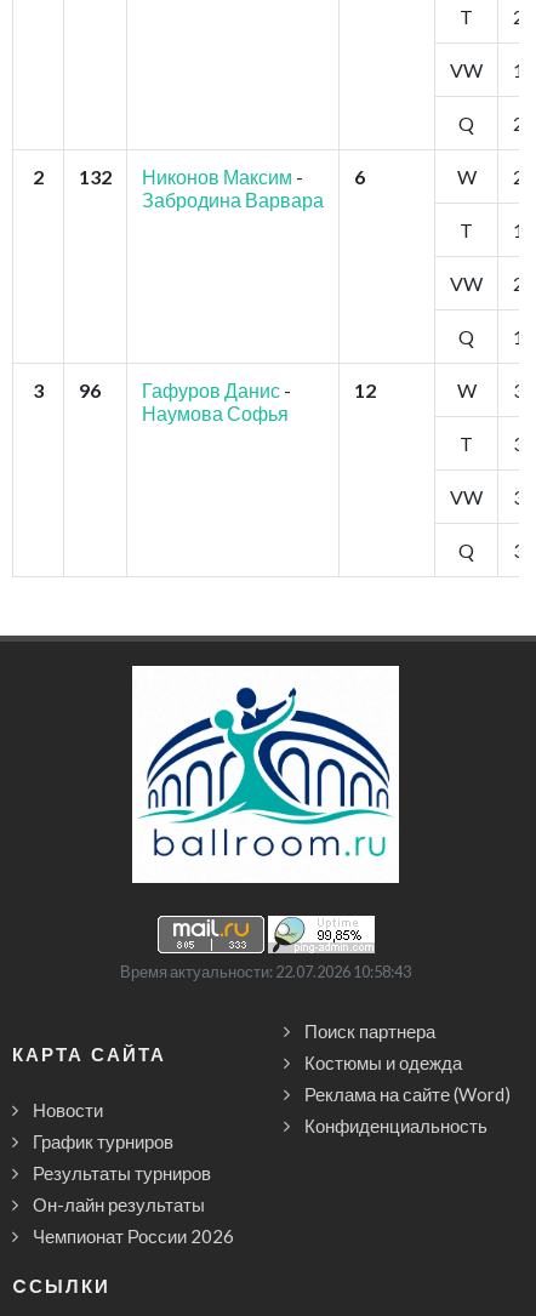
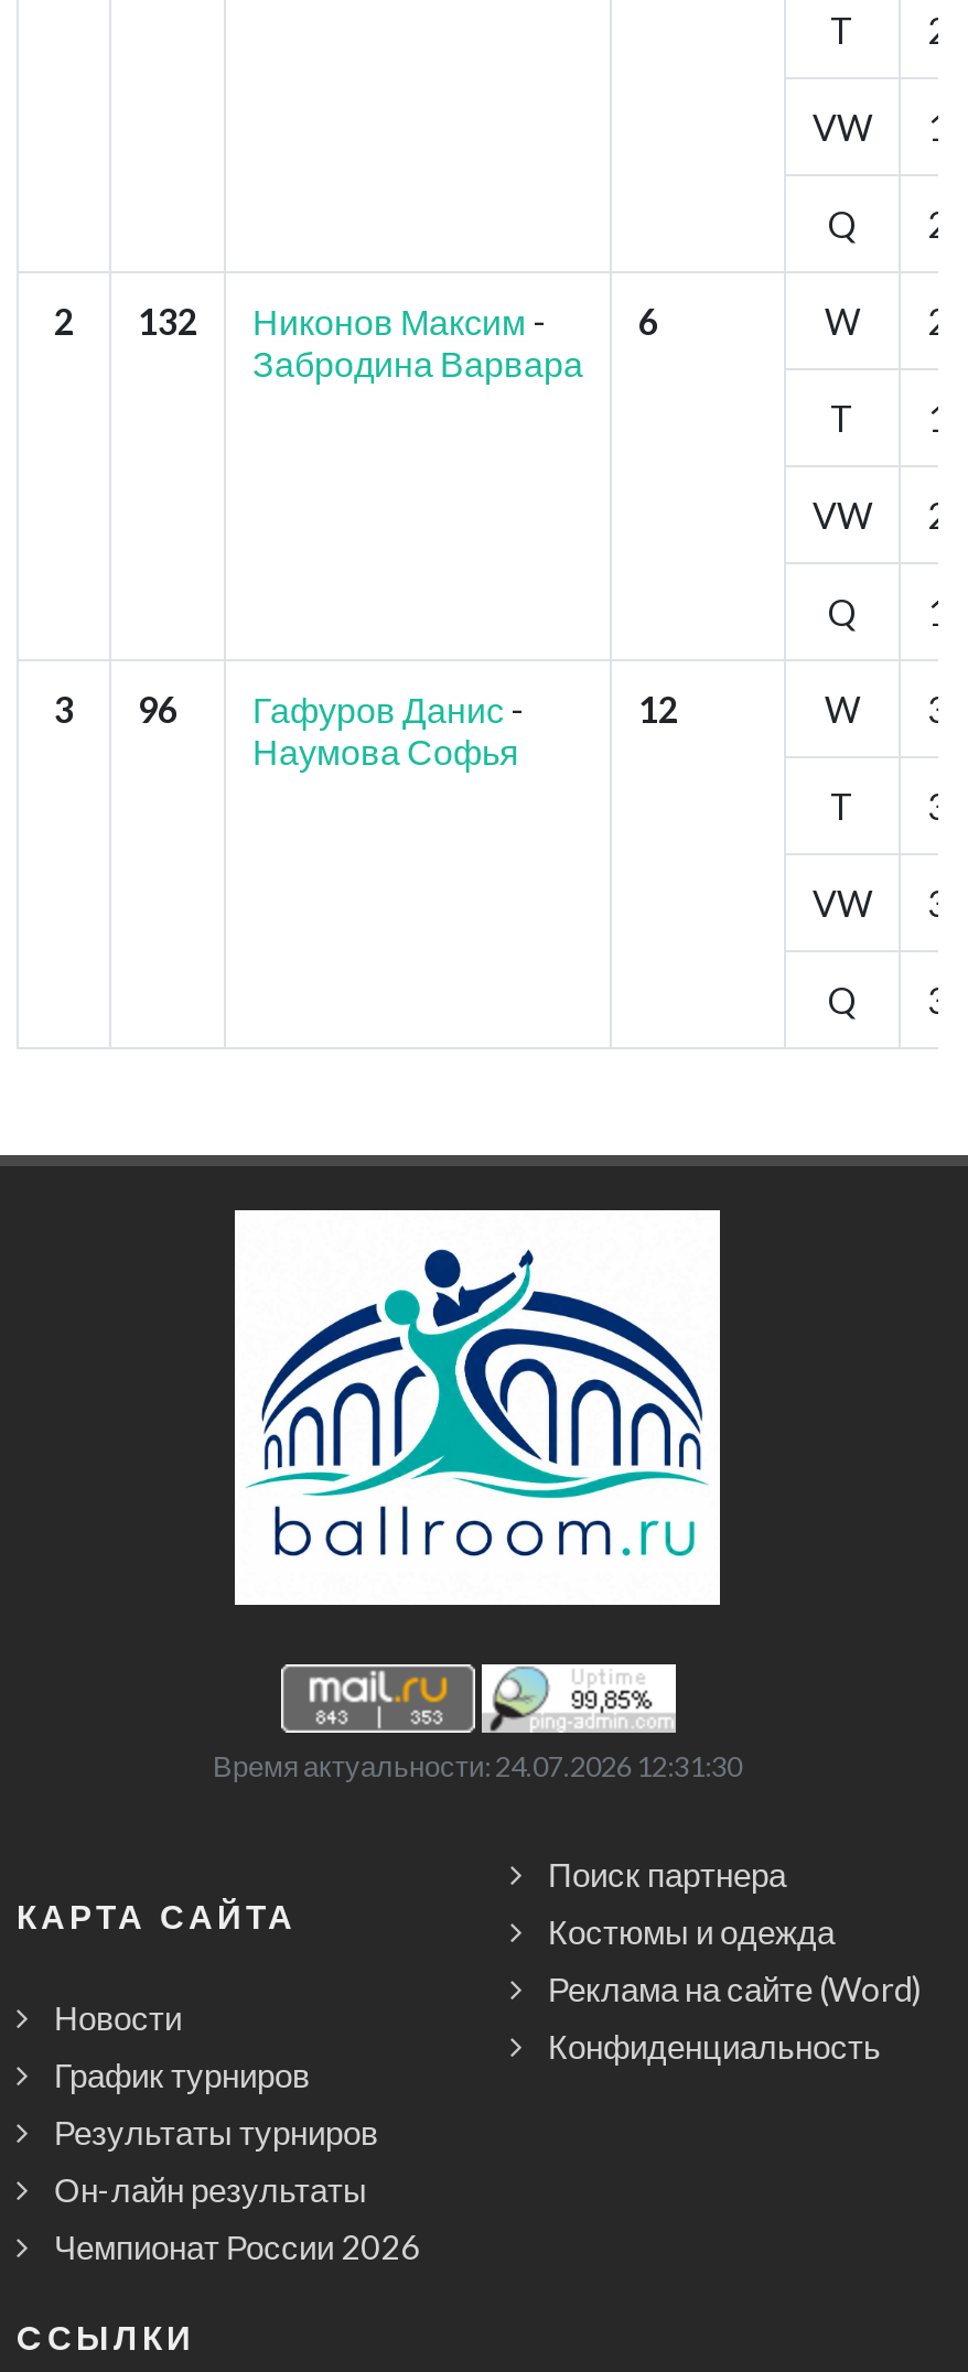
- Время актуальности: 22.07.2026 10:58:43
+ Время актуальности: 24.07.2026 12:31:30
